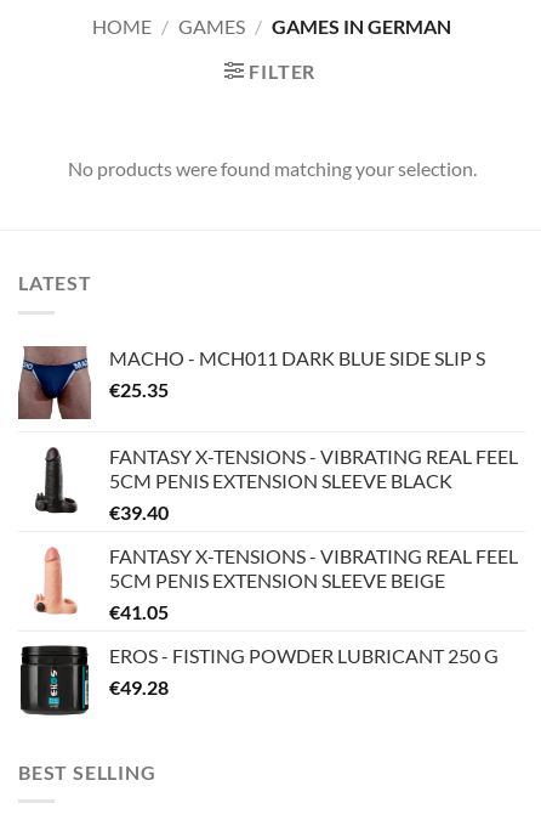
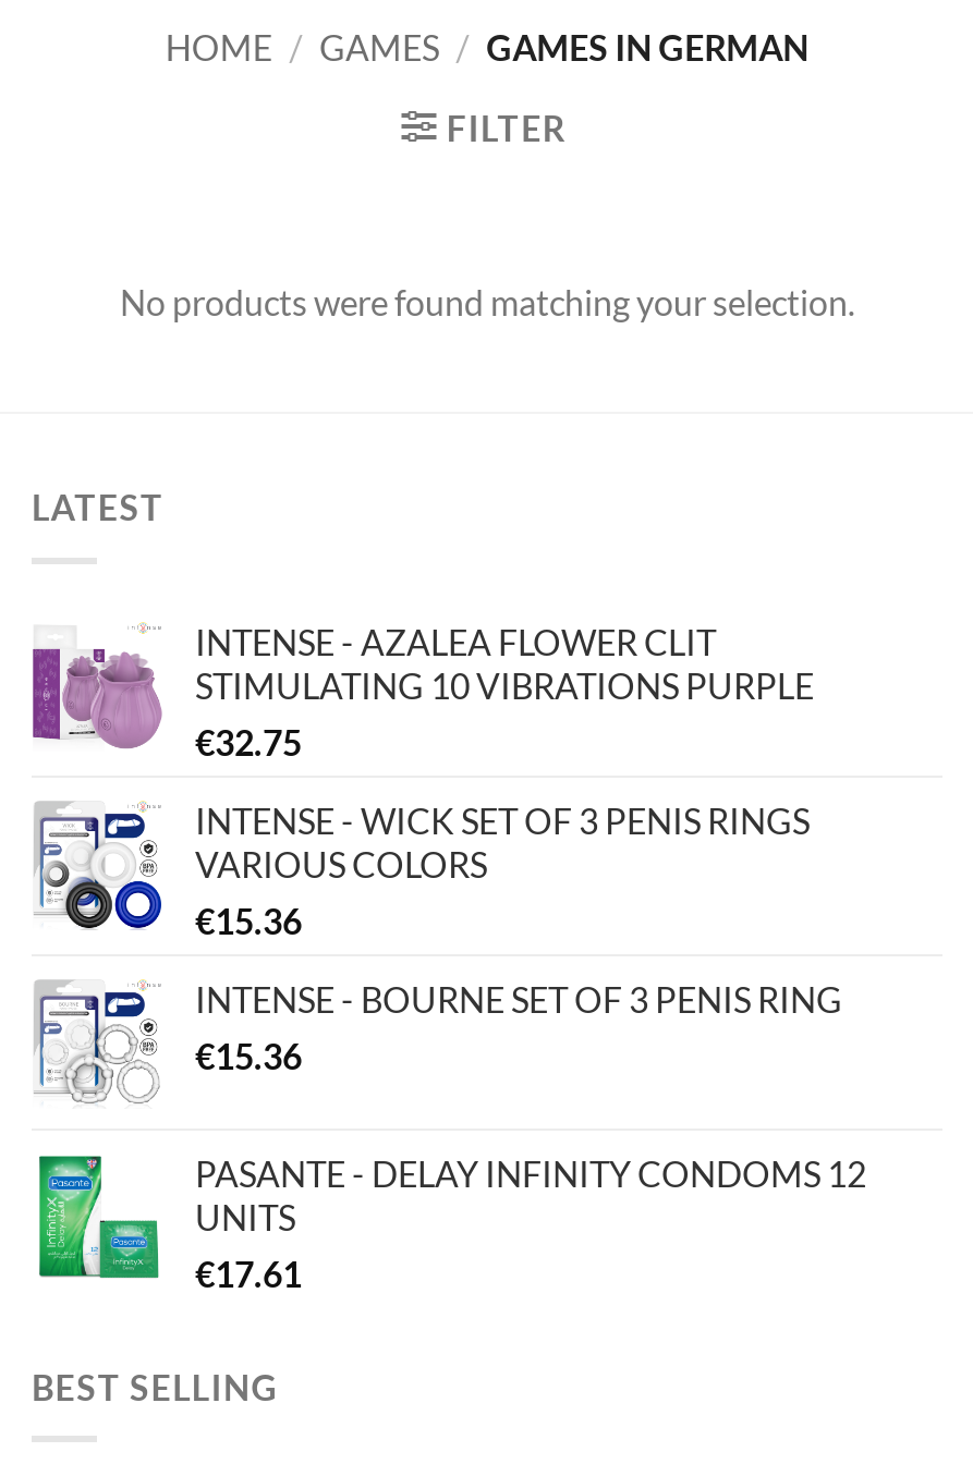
- [image]
- MACHO - MCH011 DARK BLUE SIDE SLIP S
- €25.35
+ [image]
+ INTENSE - AZALEA FLOWER CLIT
+ STIMULATING 10 VIBRATIONS PURPLE
+ €32.75

- [image]
- FANTASY X-TENSIONS - VIBRATING REAL FEEL
- 5CM PENIS EXTENSION SLEEVE BLACK
- €39.40
+ [image]
+ INTENSE - WICK SET OF 3 PENIS RINGS
+ VARIOUS COLORS
+ €15.36

- [image]
- FANTASY X-TENSIONS - VIBRATING REAL FEEL
- 5CM PENIS EXTENSION SLEEVE BEIGE
- €41.05
+ [image]
+ INTENSE - BOURNE SET OF 3 PENIS RING
+ €15.36

- [image]
- EROS - FISTING POWDER LUBRICANT 250 G
- €49.28
+ [image]
+ PASANTE - DELAY INFINITY CONDOMS 12
+ UNITS
+ €17.61
